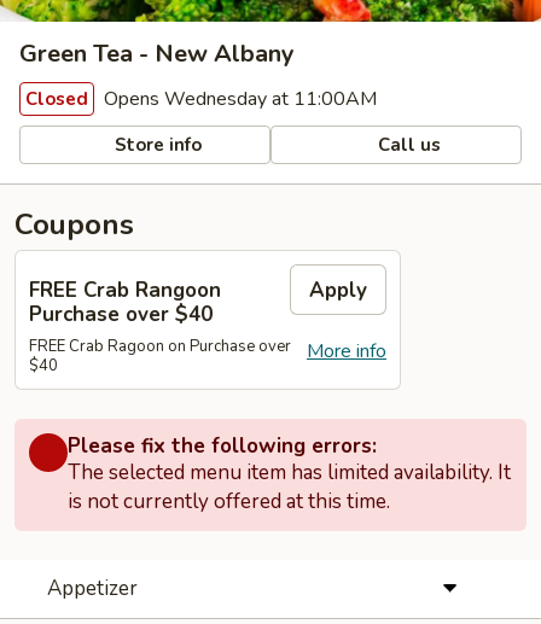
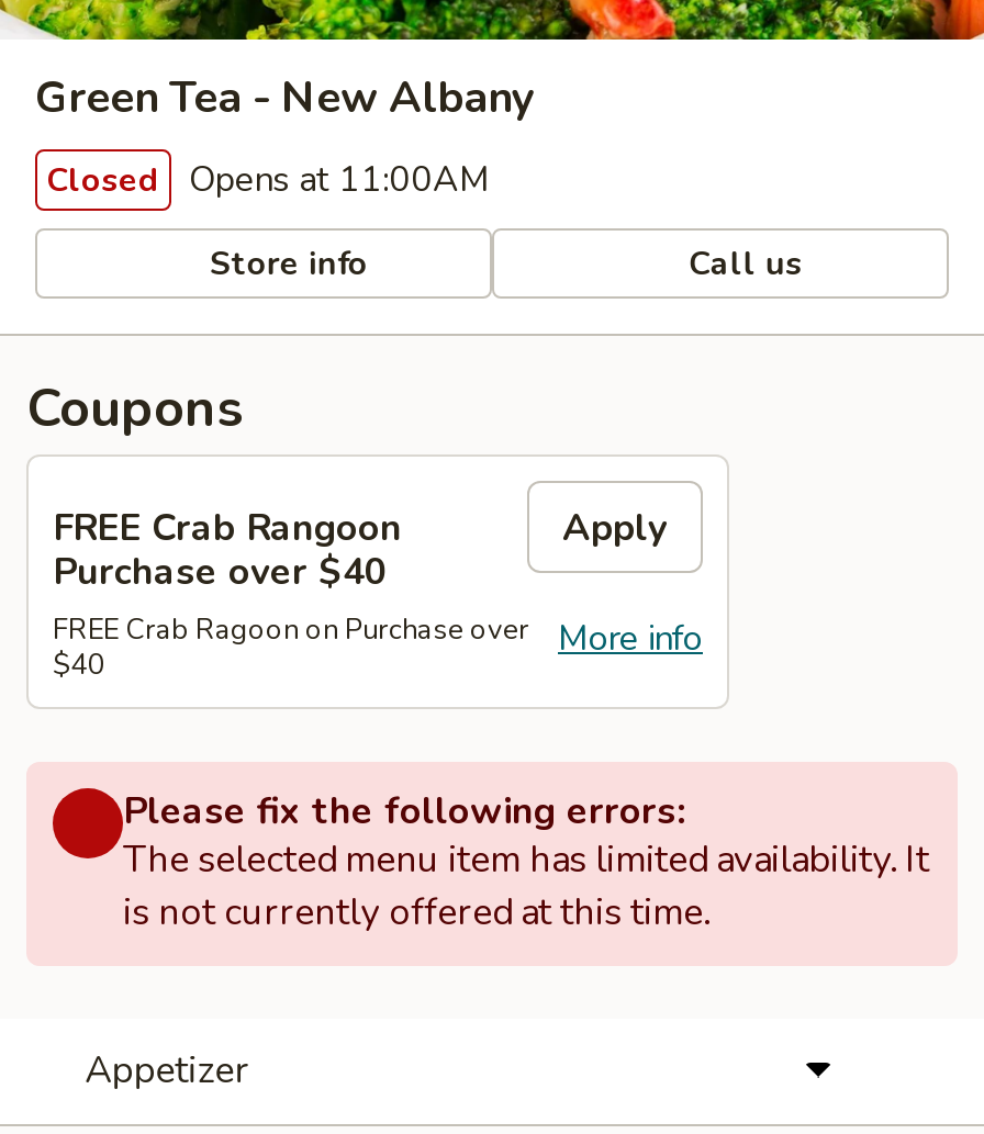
- Closed Opens Wednesday at 11:00AM
+ Closed Opens at 11:00AM
